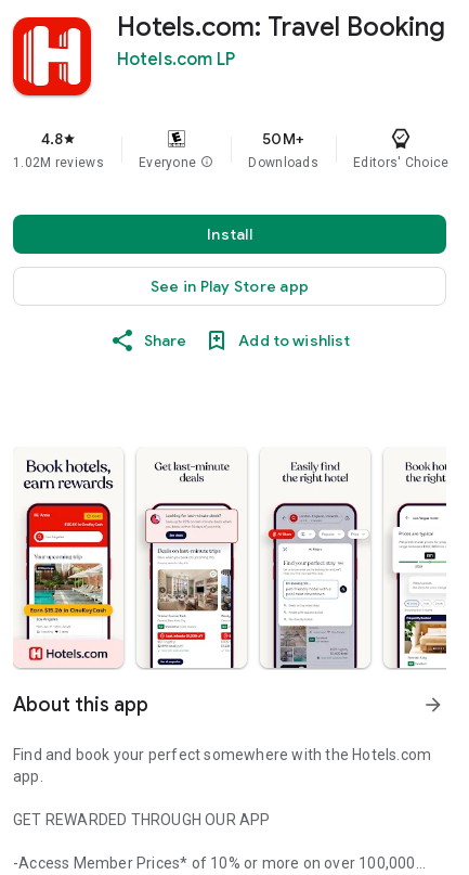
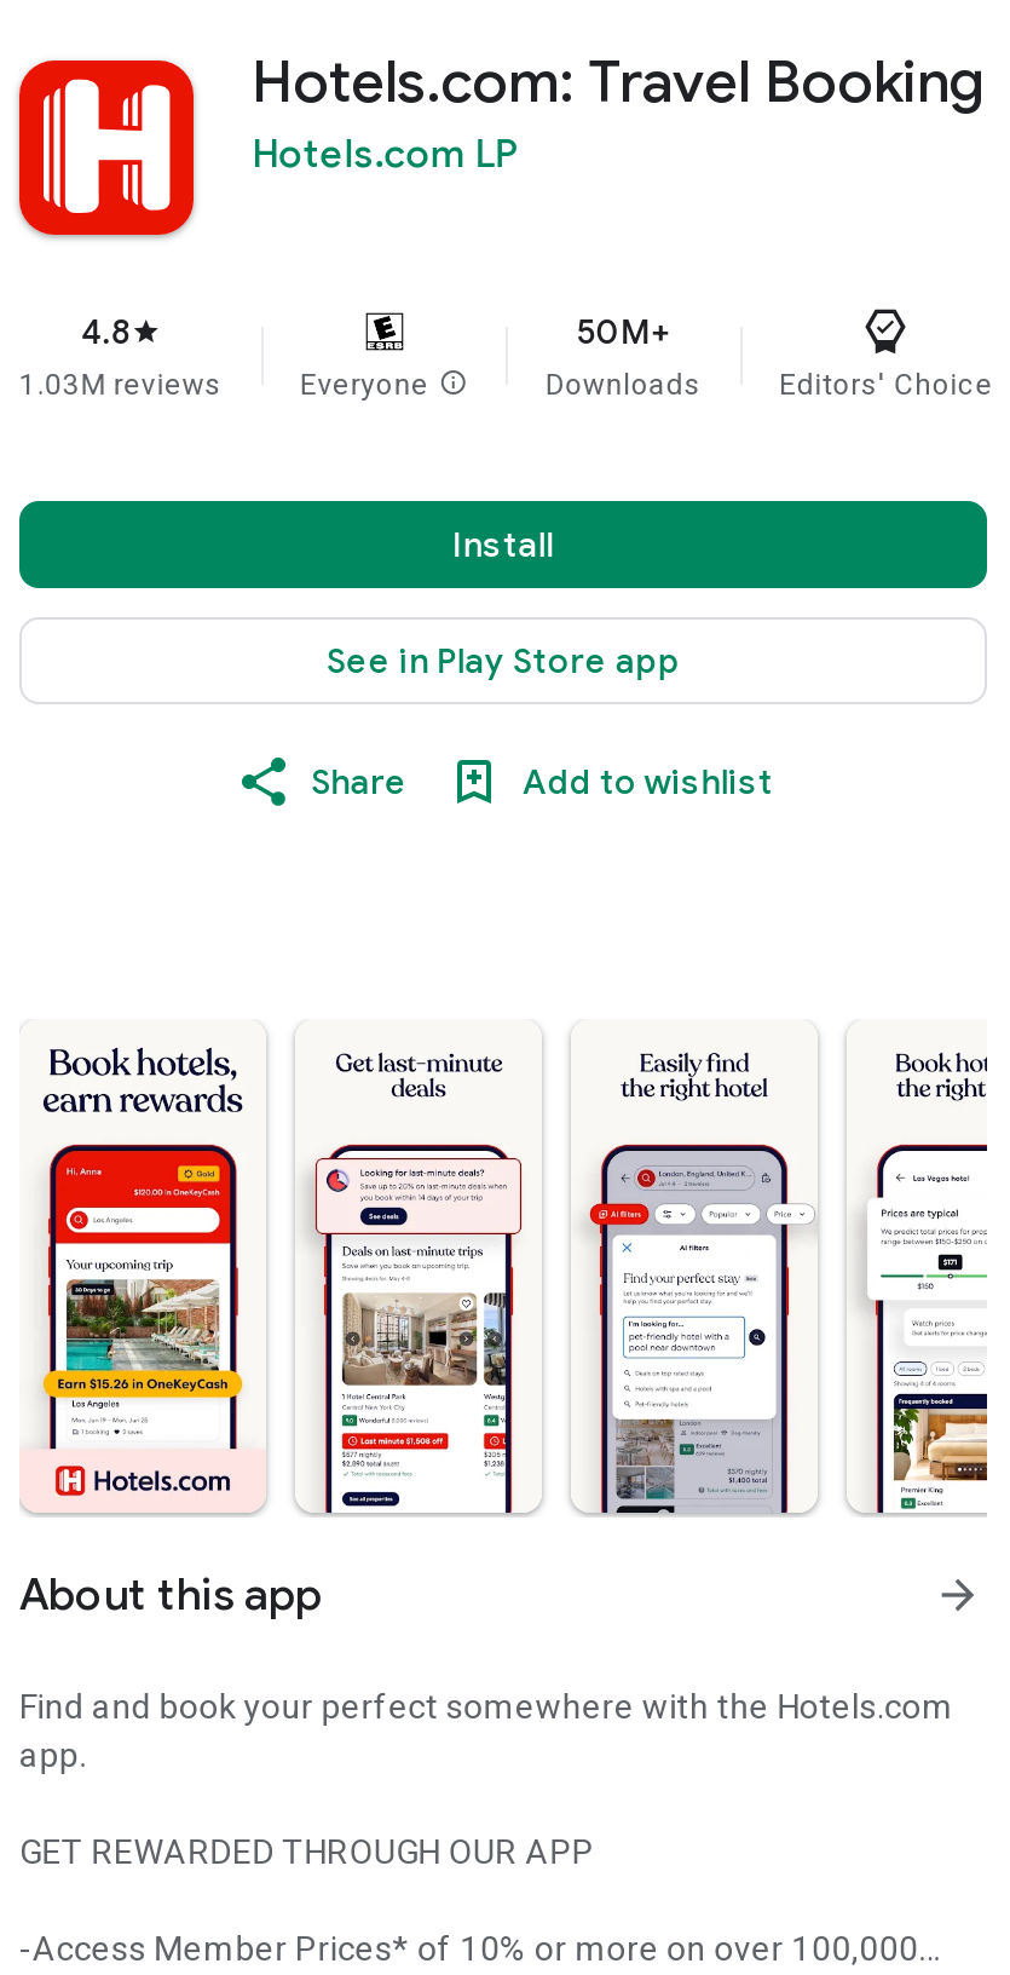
- 1.02M reviews
+ 1.03M reviews
